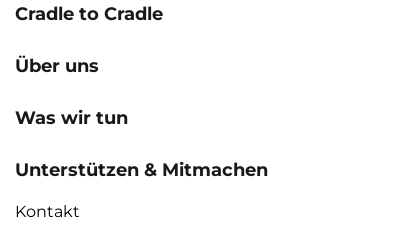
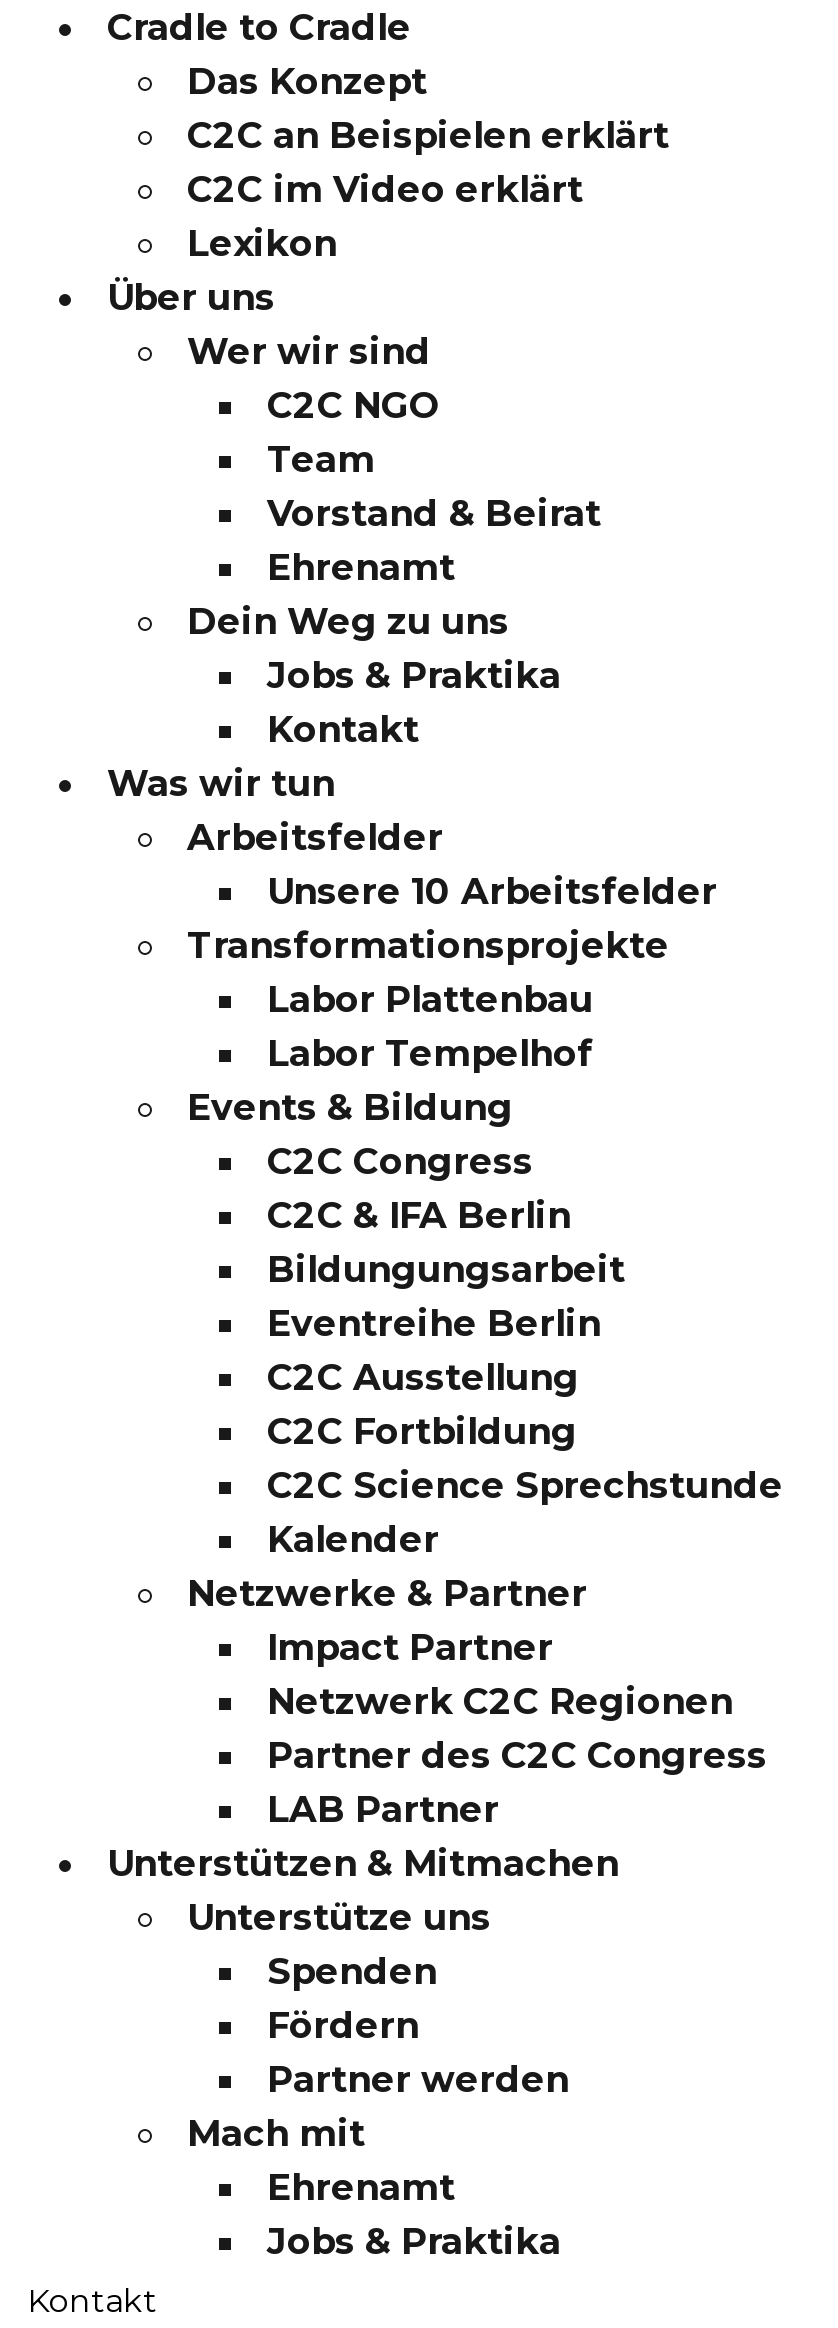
+ Das Konzept
+ C2C an Beispielen erklärt
+ C2C im Video erklärt
+ Lexikon

+ Wer wir sind
+ C2C NGO
+ Team
+ Vorstand & Beirat
+ Ehrenamt
+ Dein Weg zu uns
+ Jobs & Praktika
+ Kontakt

+ Arbeitsfelder
+ Unsere 10 Arbeitsfelder
+ Transformationsprojekte
+ Labor Plattenbau
+ Labor Tempelhof
+ Events & Bildung
+ C2C Congress
+ C2C & IFA Berlin
+ Bildungungsarbeit
+ Eventreihe Berlin
+ C2C Ausstellung
+ C2C Fortbildung
+ C2C Science Sprechstunde
+ Kalender
+ Netzwerke & Partner
+ Impact Partner
+ Netzwerk C2C Regionen
+ Partner des C2C Congress
+ LAB Partner

+ Unterstütze uns
+ Spenden
+ Fördern
+ Partner werden
+ Mach mit
+ Ehrenamt
+ Jobs & Praktika
